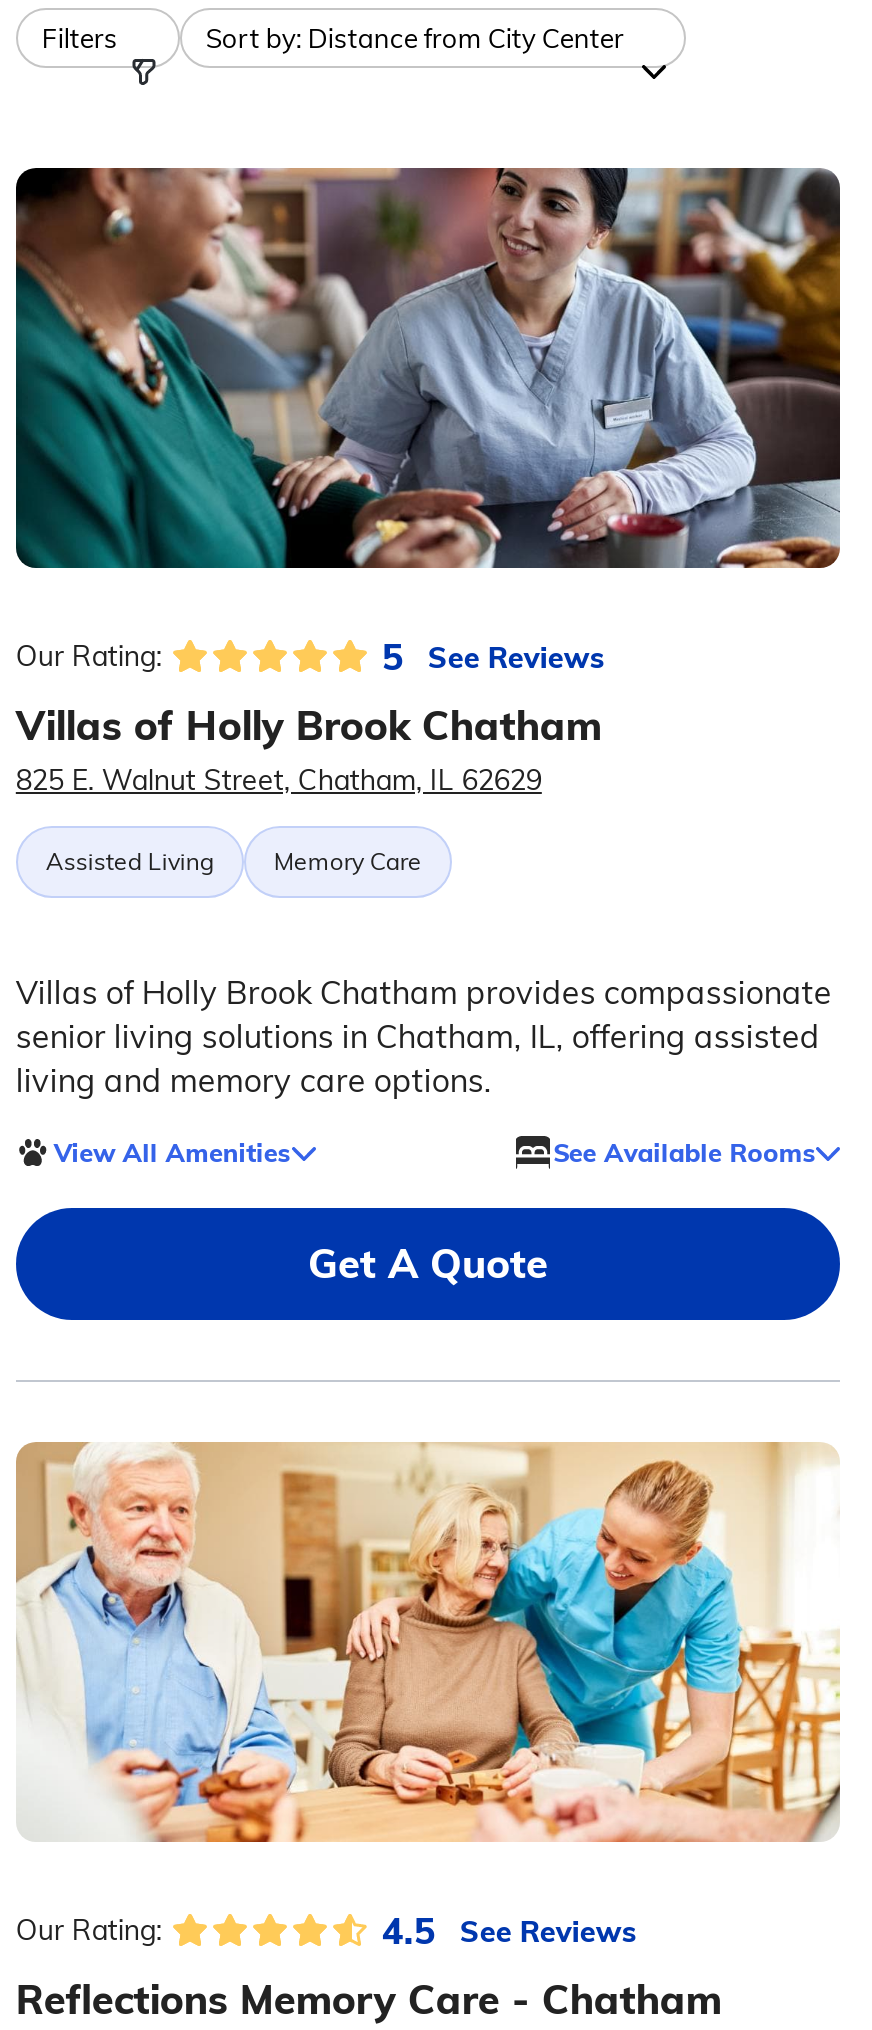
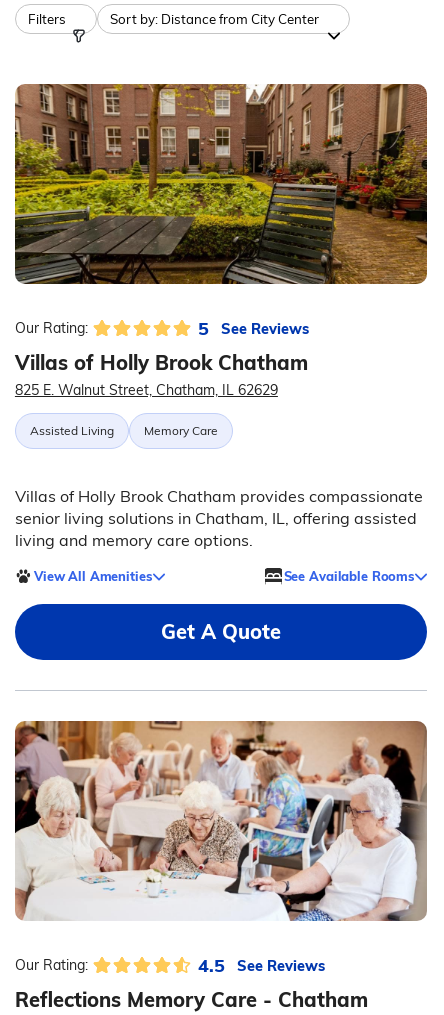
- [image]
+ [image]

- [image]
+ [image]
